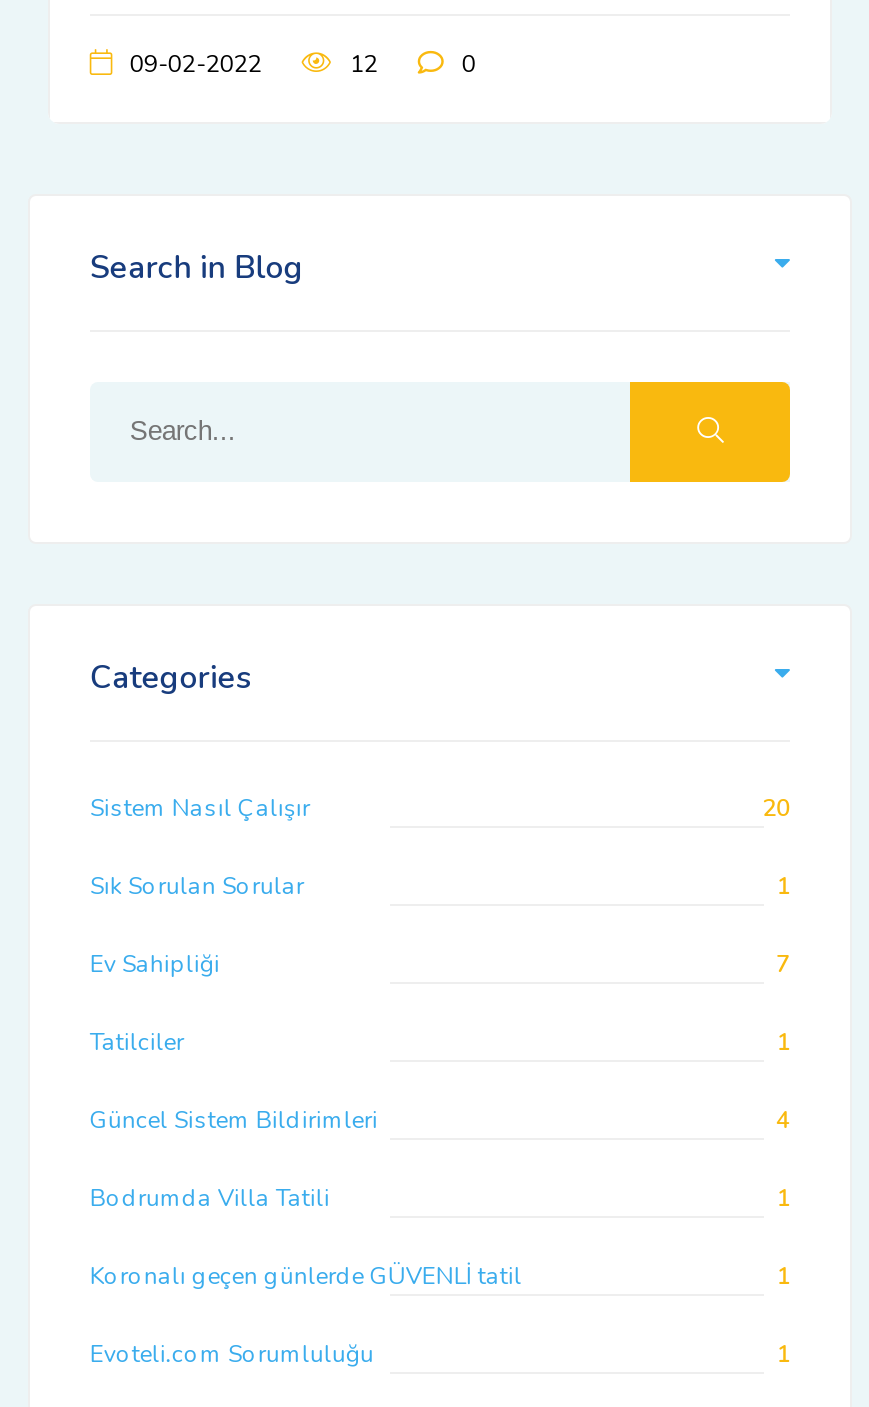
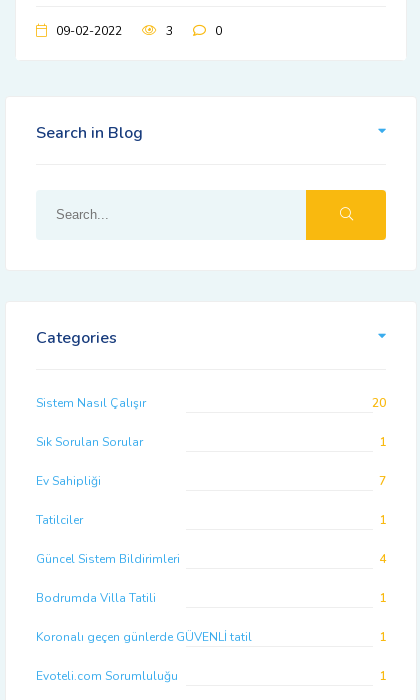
- 12
+ 3
